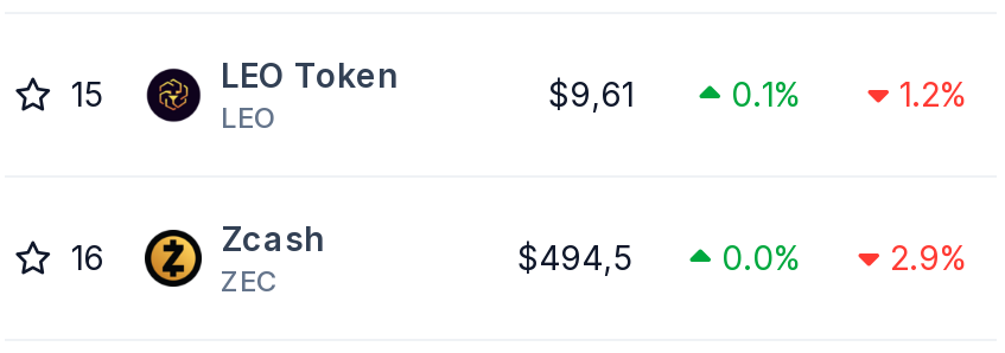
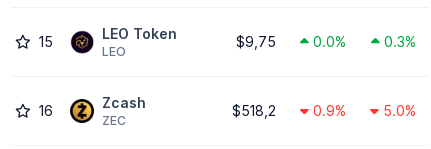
- $9,61
+ $9,75

- 0.1%
+ 0.0%

- 1.2%
+ 0.3%

- $494,5
+ $518,2

- 0.0%
+ 0.9%

- 2.9%
+ 5.0%
